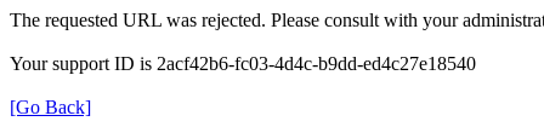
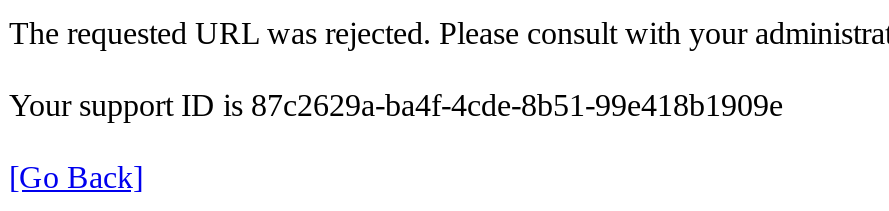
- Your support ID is 2acf42b6-fc03-4d4c-b9dd-ed4c27e18540
+ Your support ID is 87c2629a-ba4f-4cde-8b51-99e418b1909e
